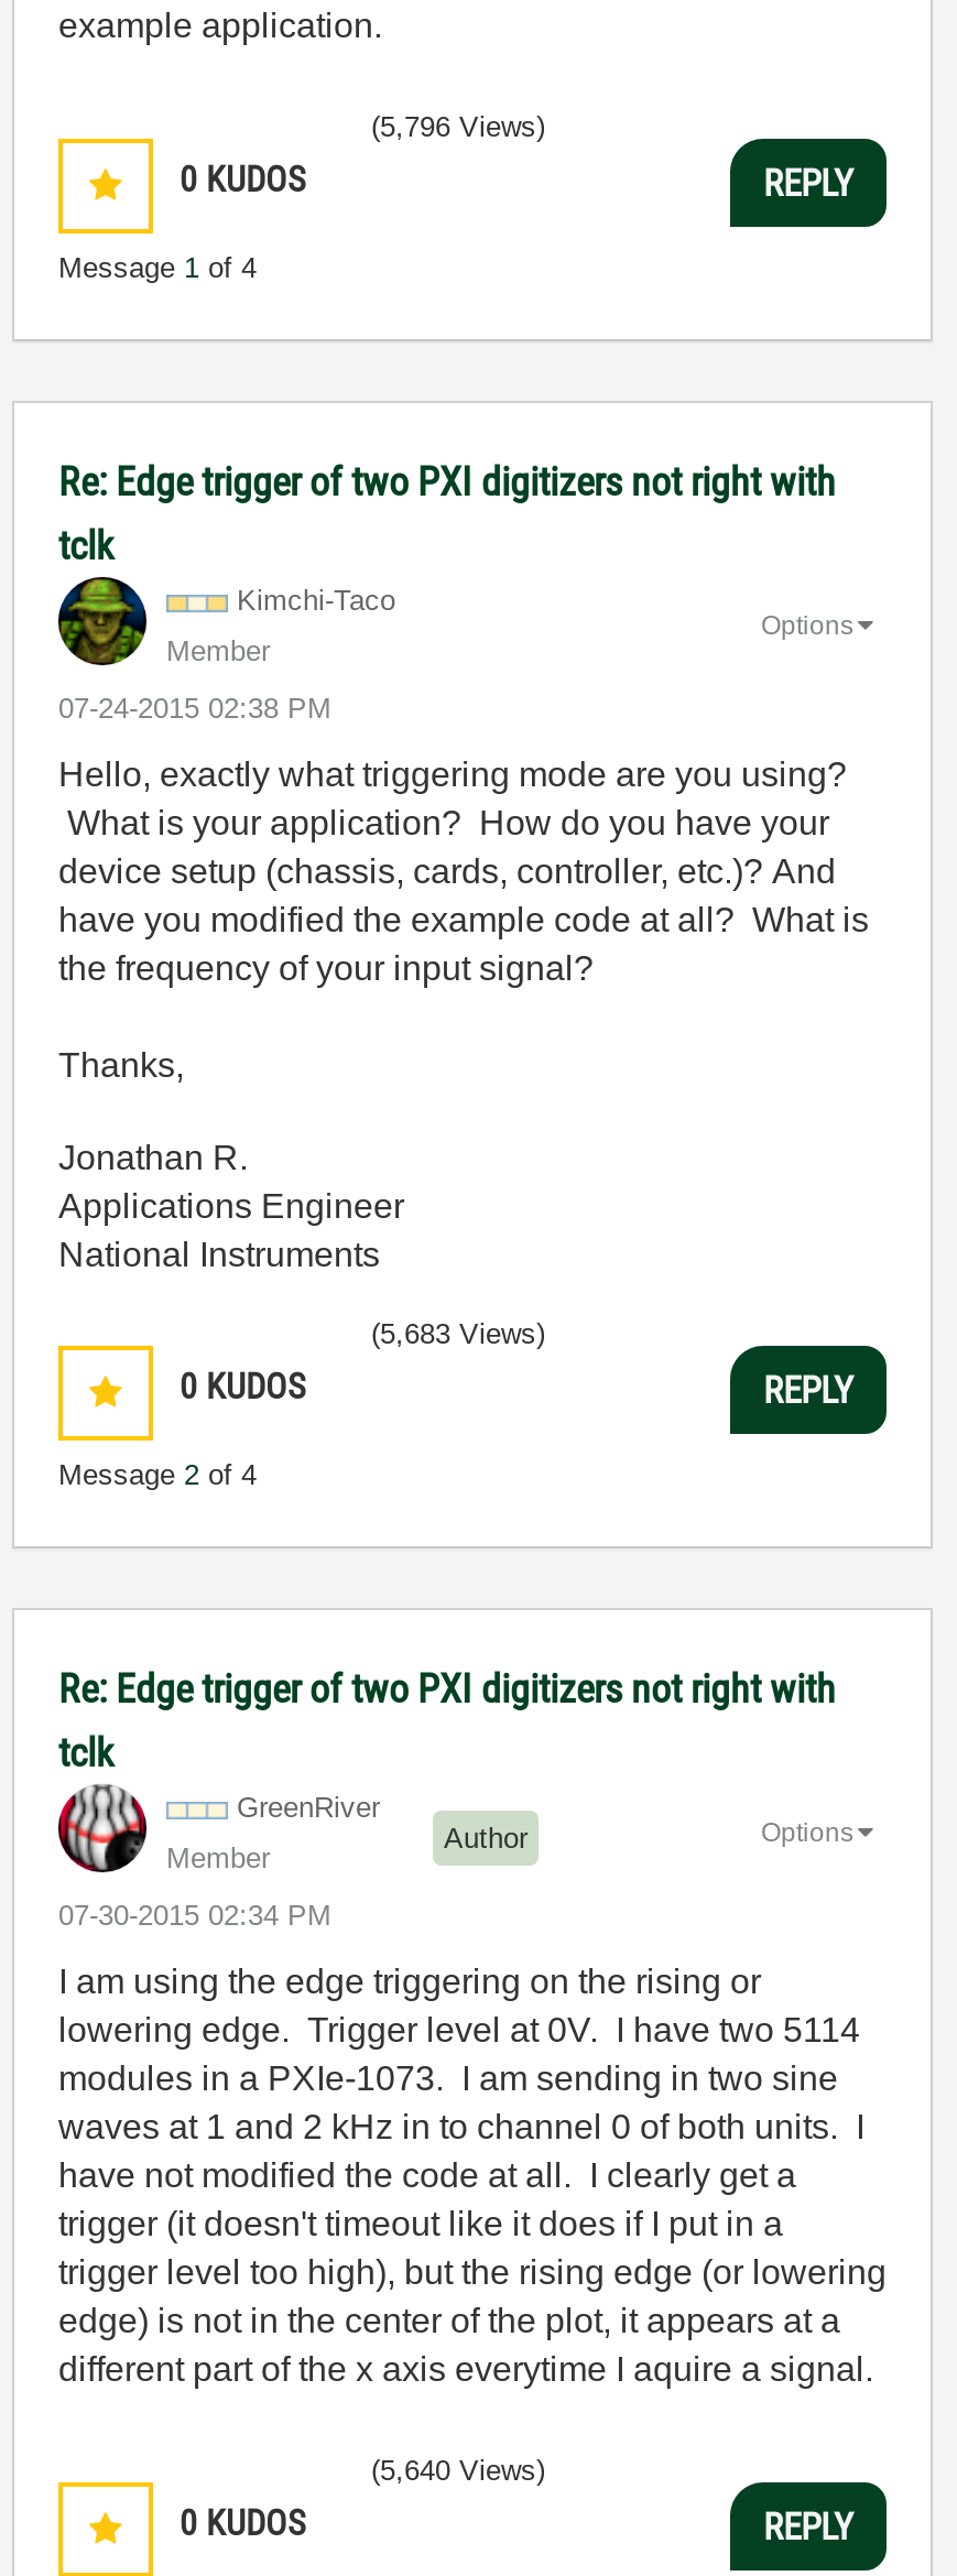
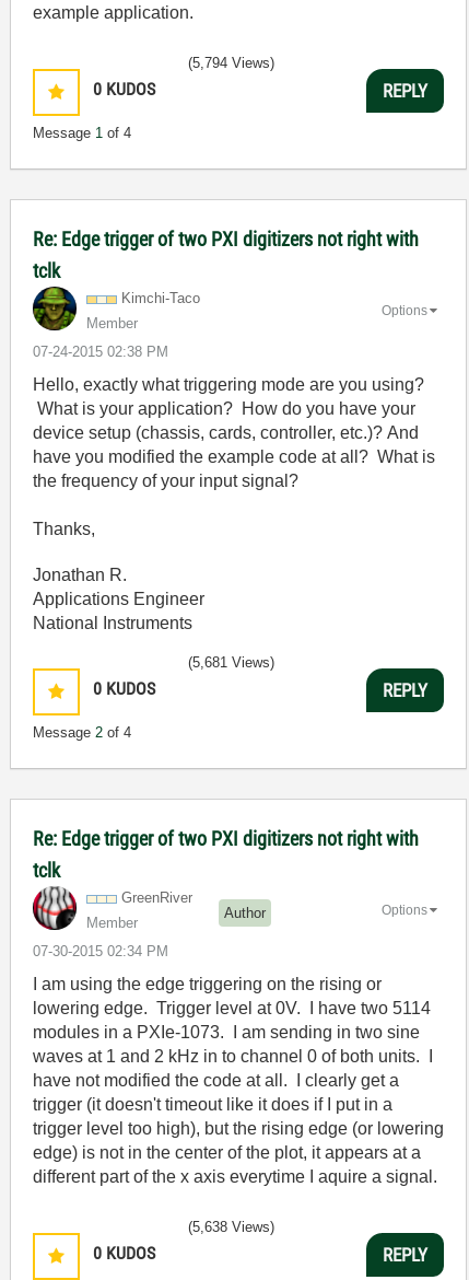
- (5,796 Views)
+ (5,794 Views)

- (5,683 Views)
+ (5,681 Views)

- (5,640 Views)
+ (5,638 Views)
